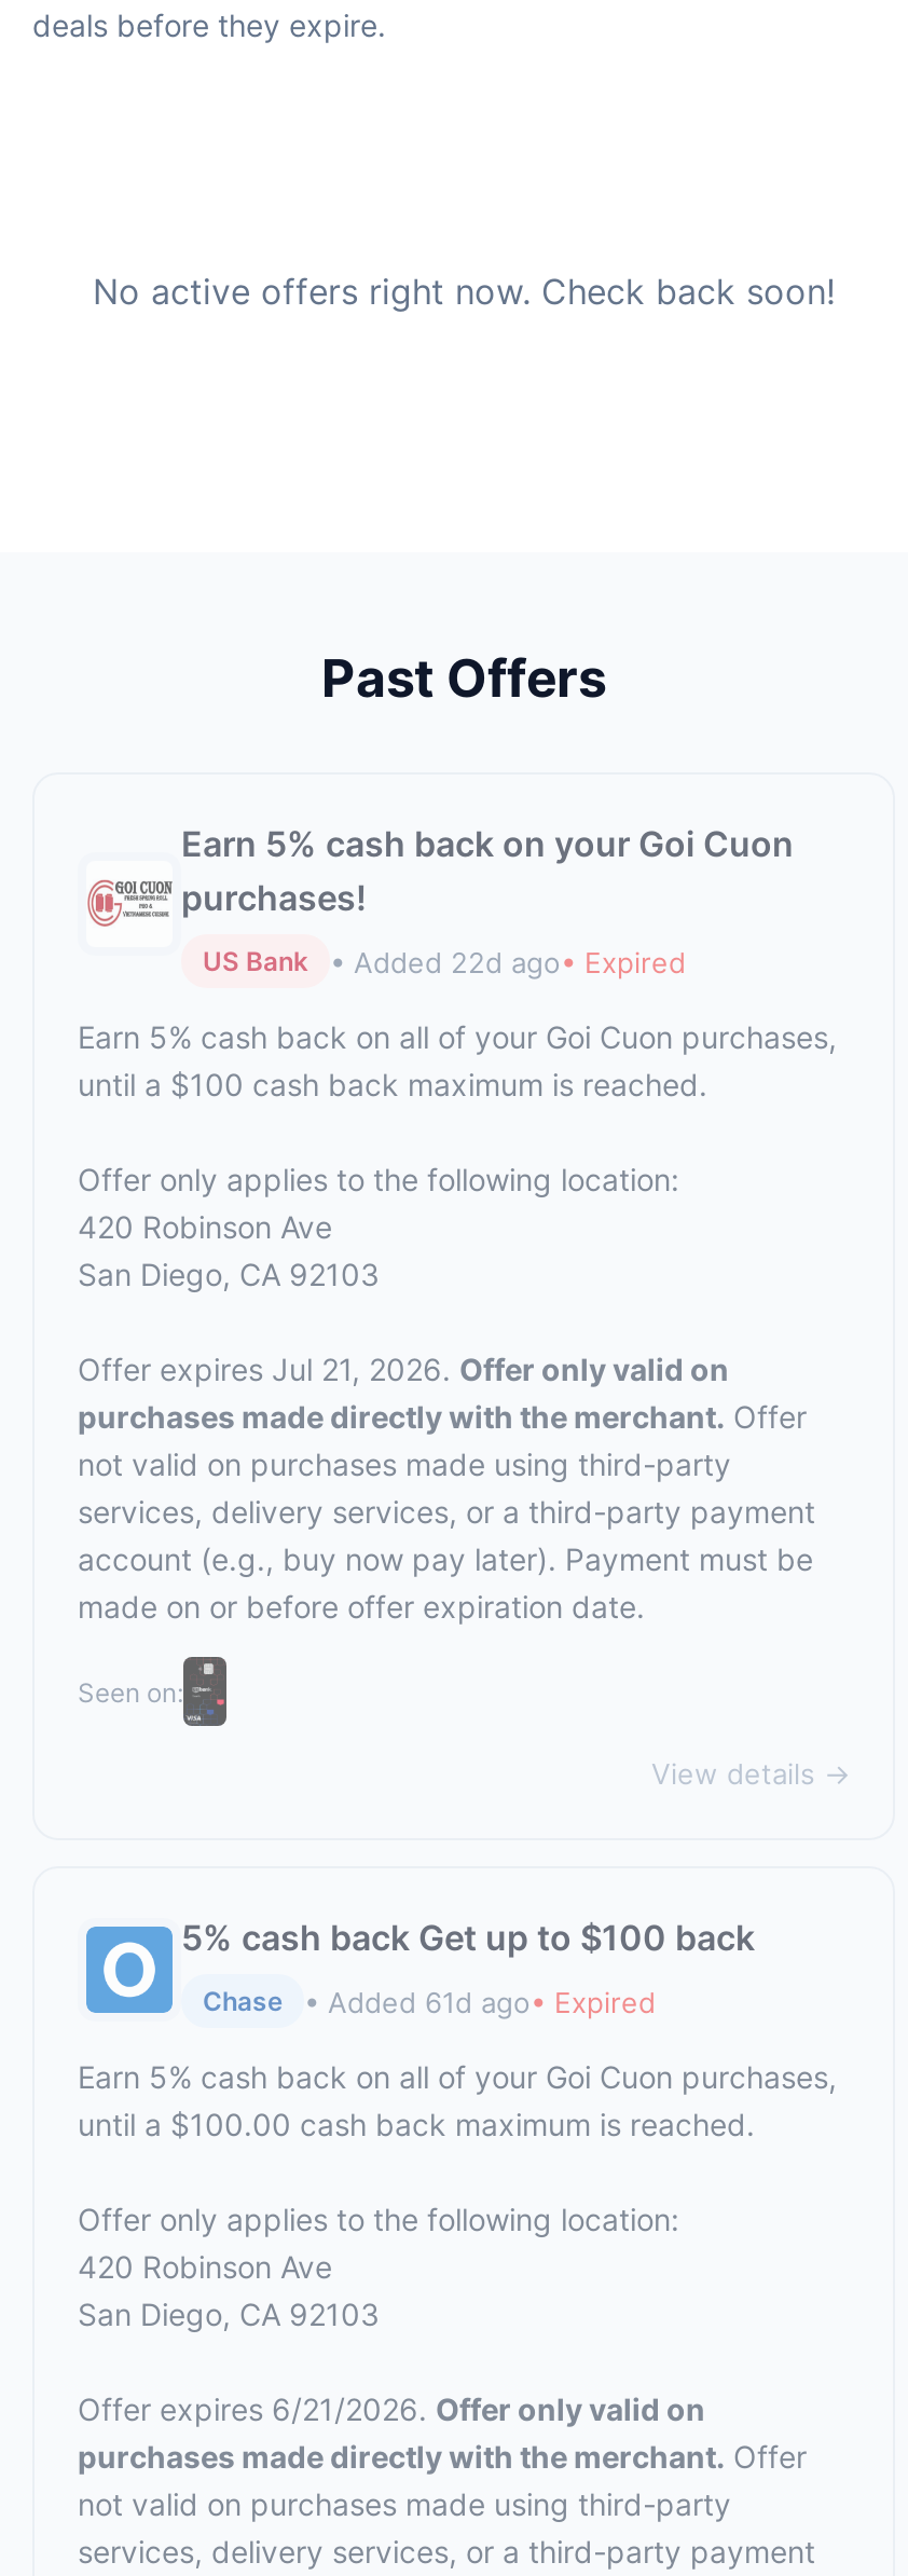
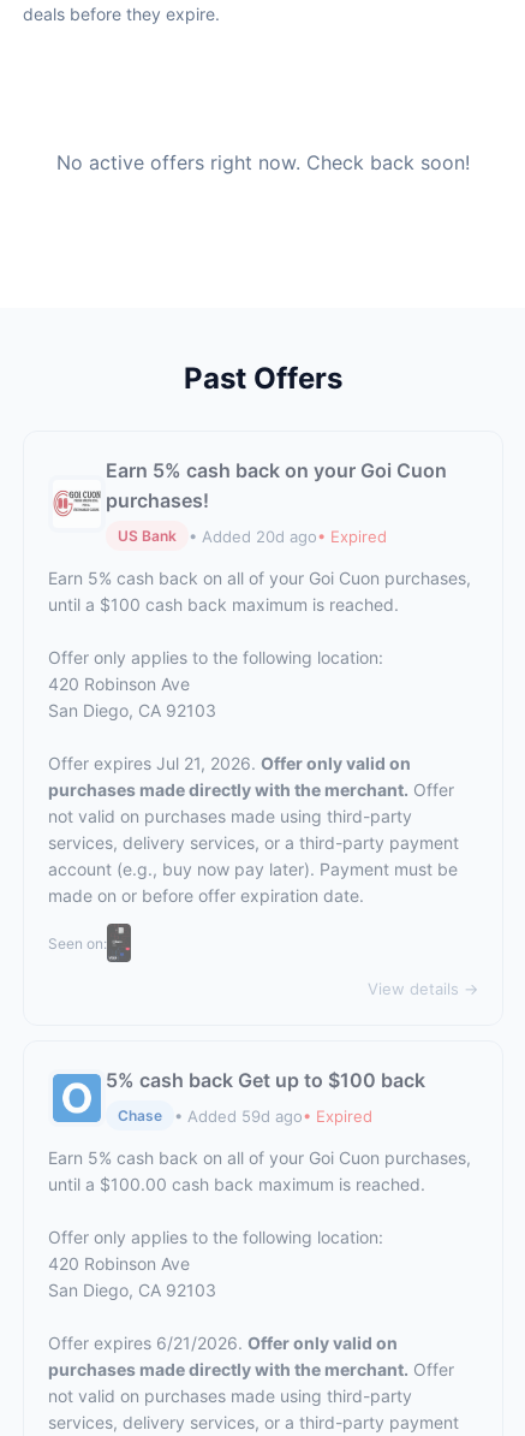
- • Added 22d ago• Expired
+ • Added 20d ago• Expired

- • Added 61d ago• Expired
+ • Added 59d ago• Expired
